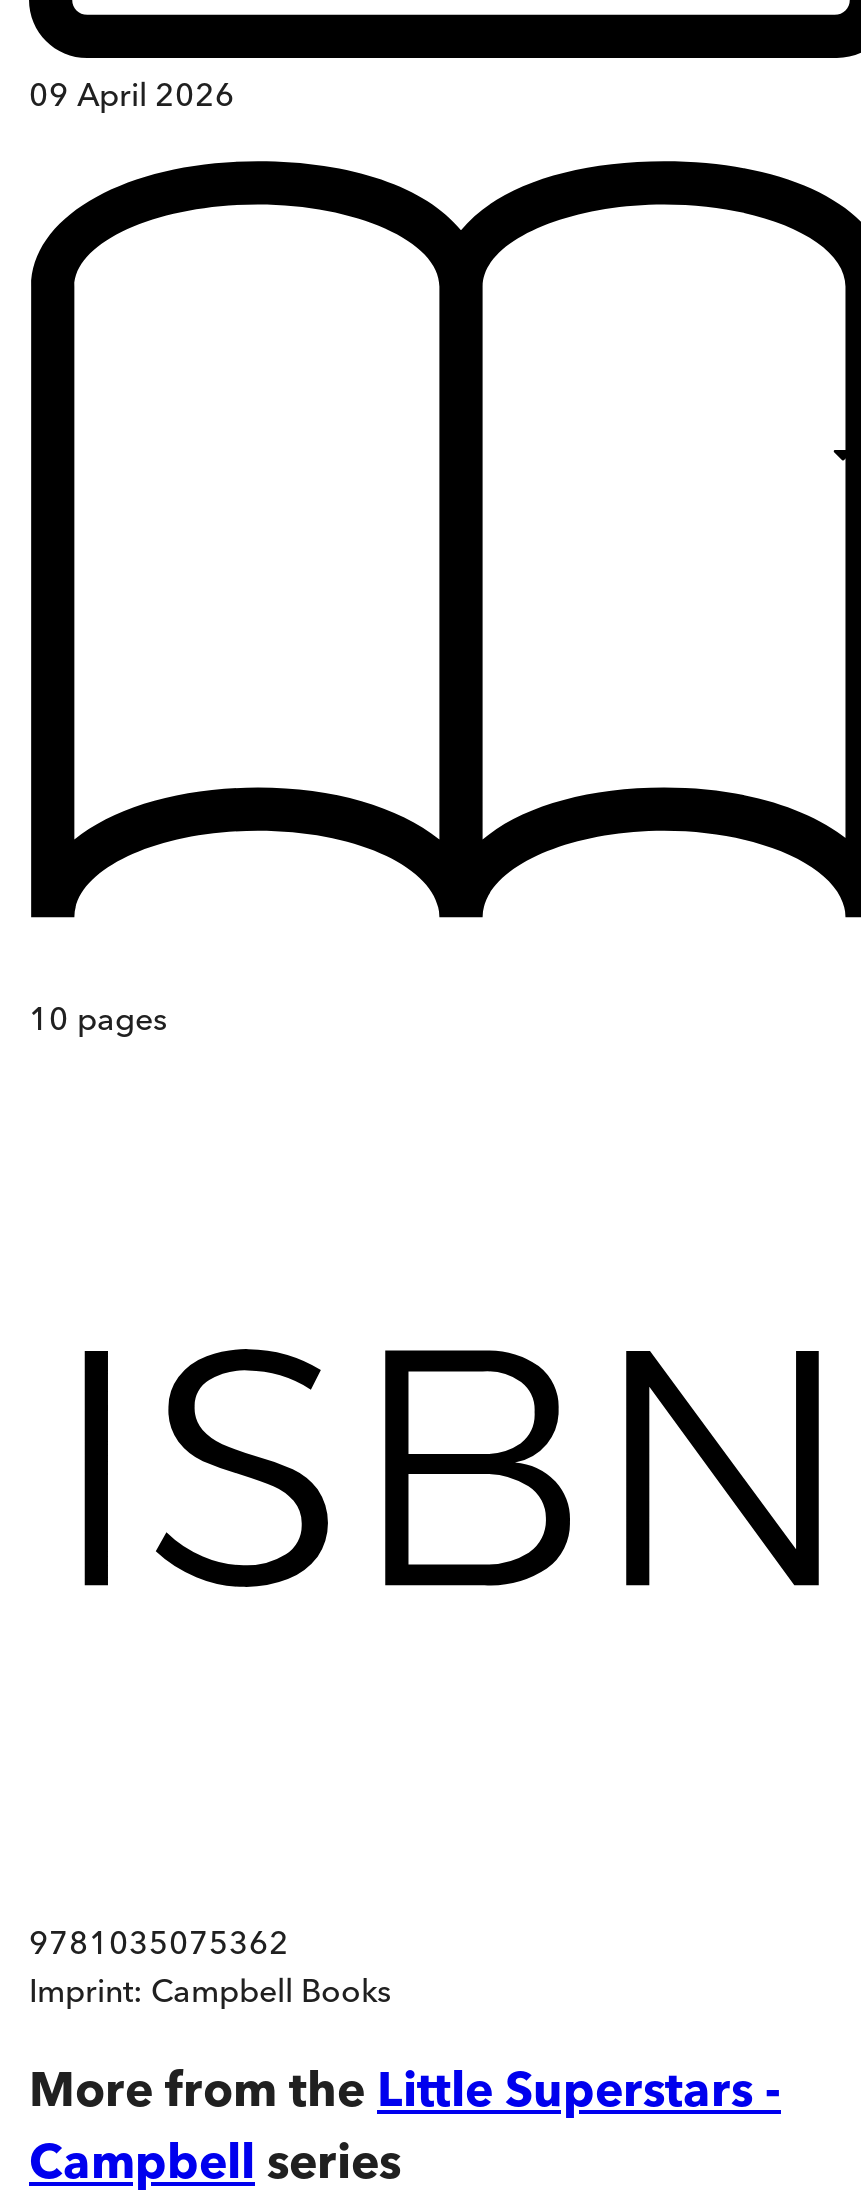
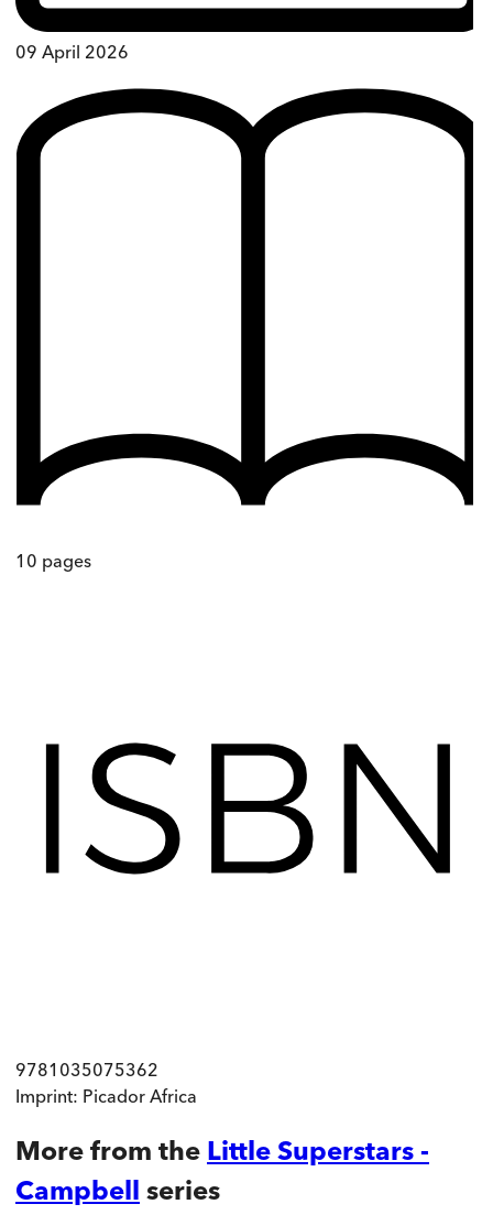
- Imprint: Campbell Books
+ Imprint: Picador Africa
